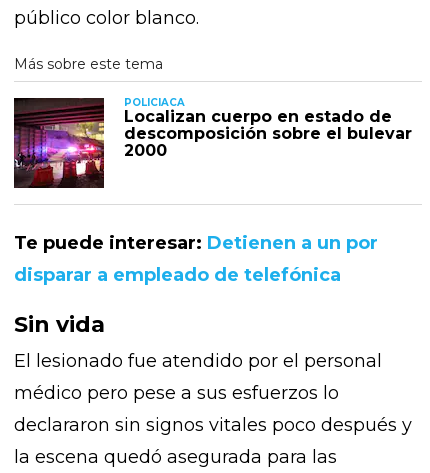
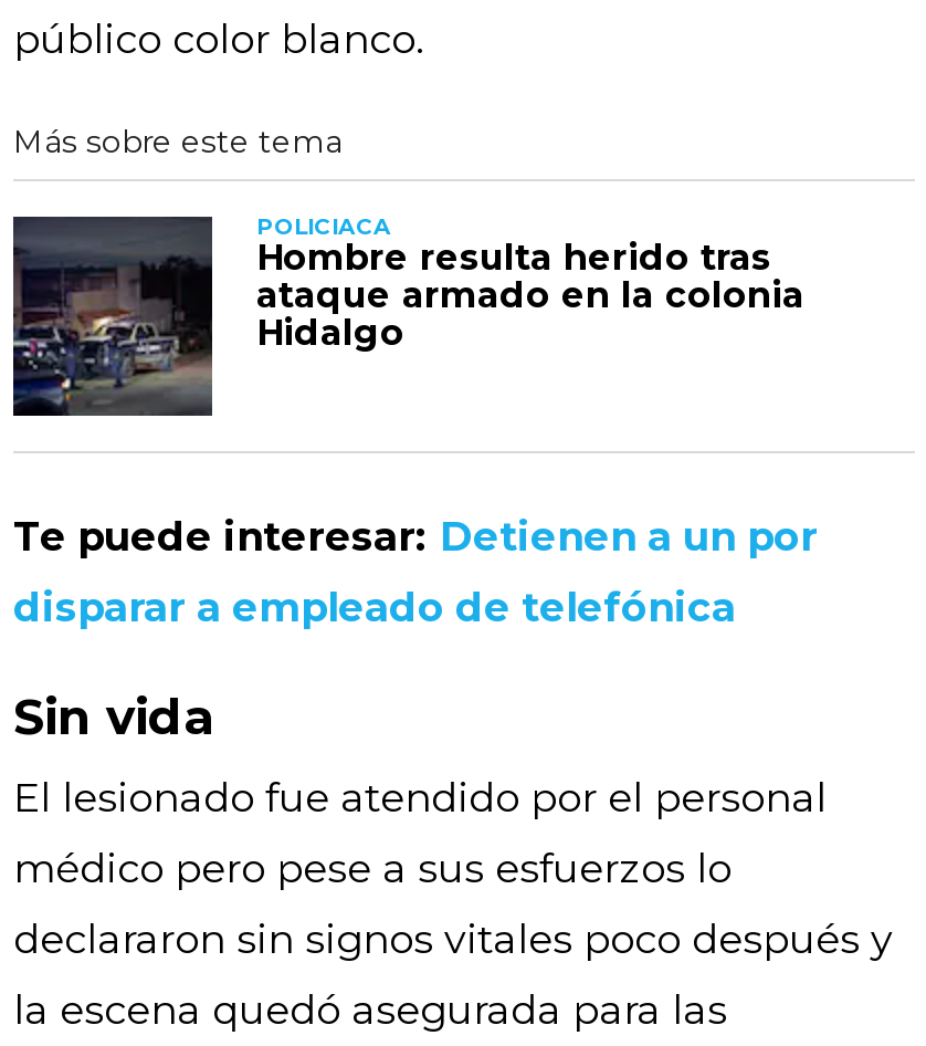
- [image]
- Localizan cuerpo en estado de
- descomposición sobre el bulevar
- 2000
+ [image]
+ Hombre resulta herido tras
+ ataque armado en la colonia
+ Hidalgo
